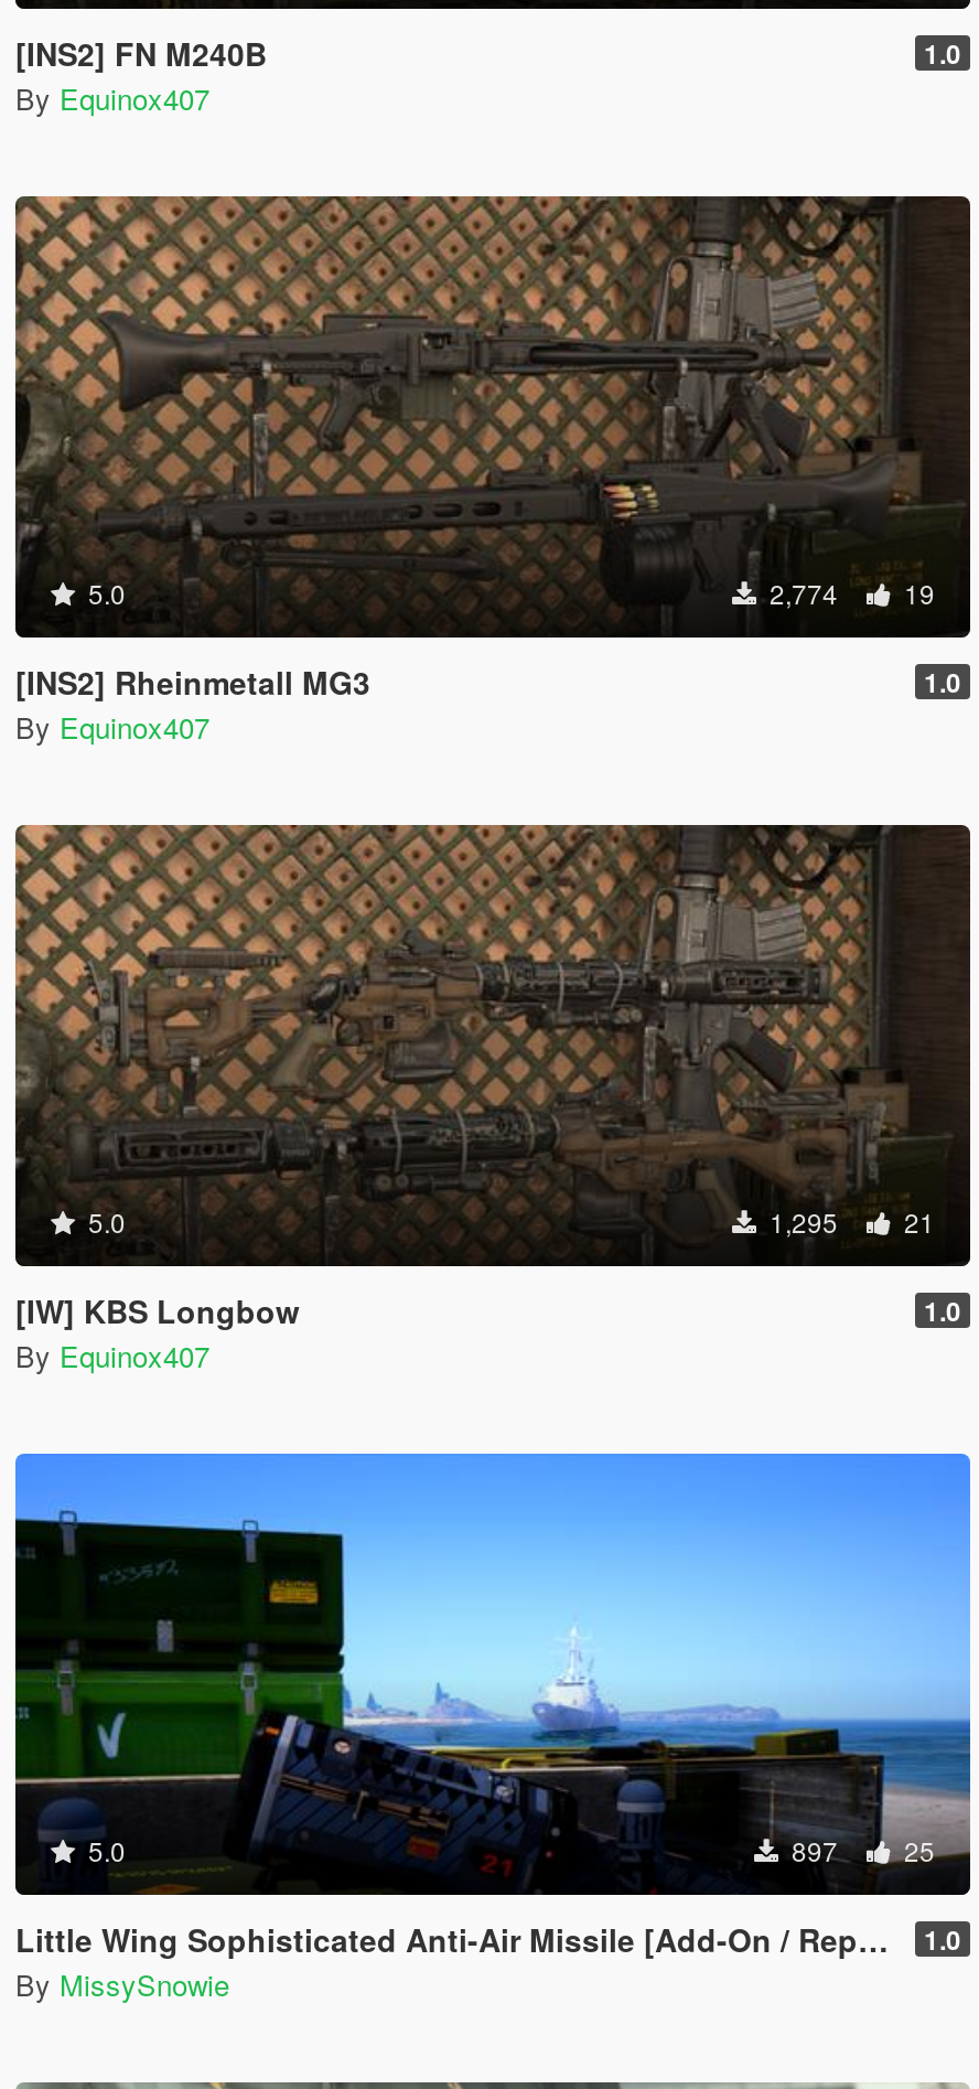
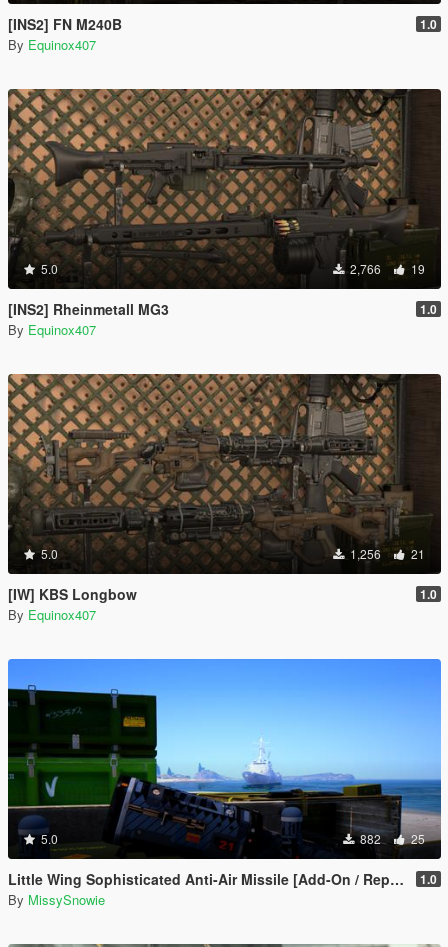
- 2,774 19
+ 2,766 19

- 1,295 21
+ 1,256 21

- 897
+ 882
